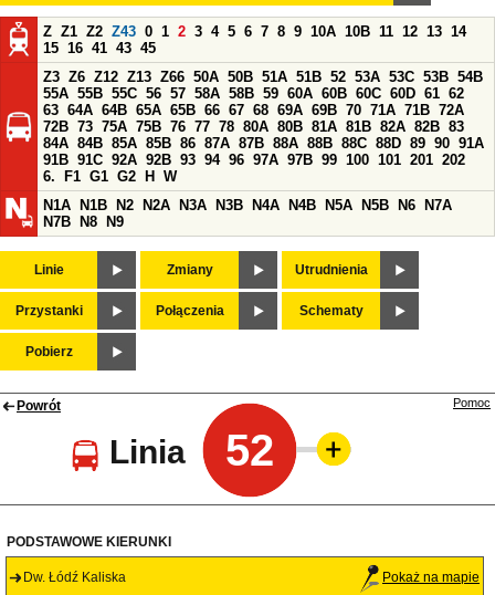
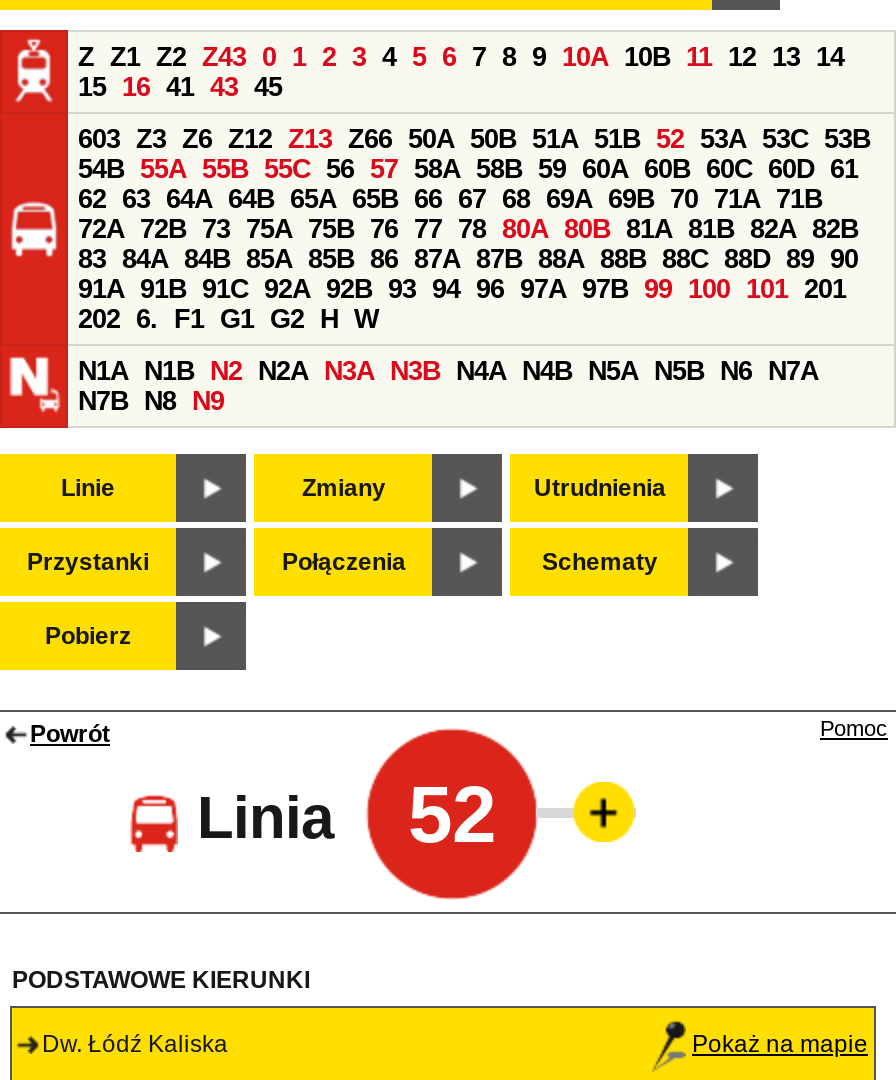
- Z3 Z6 Z12 Z13 Z66 50A 50B 51A 51B 52 53A 53C 53B 54B
- 55A 55B 55C 56 57 58A 58B 59 60A 60B 60C 60D 61 62
- 63 64A 64B 65A 65B 66 67 68 69A 69B 70 71A 71B 72A
- 72B 73 75A 75B 76 77 78 80A 80B 81A 81B 82A 82B 83
- 84A 84B 85A 85B 86 87A 87B 88A 88B 88C 88D 89 90 91A
- 91B 91C 92A 92B 93 94 96 97A 97B 99 100 101 201 202
- 6. F1 G1 G2 H W
+ 603 Z3 Z6 Z12 Z13 Z66 50A 50B 51A 51B 52 53A 53C 53B
+ 54B 55A 55B 55C 56 57 58A 58B 59 60A 60B 60C 60D 61
+ 62 63 64A 64B 65A 65B 66 67 68 69A 69B 70 71A 71B
+ 72A 72B 73 75A 75B 76 77 78 80A 80B 81A 81B 82A 82B
+ 83 84A 84B 85A 85B 86 87A 87B 88A 88B 88C 88D 89 90
+ 91A 91B 91C 92A 92B 93 94 96 97A 97B 99 100 101 201
+ 202 6. F1 G1 G2 H W
